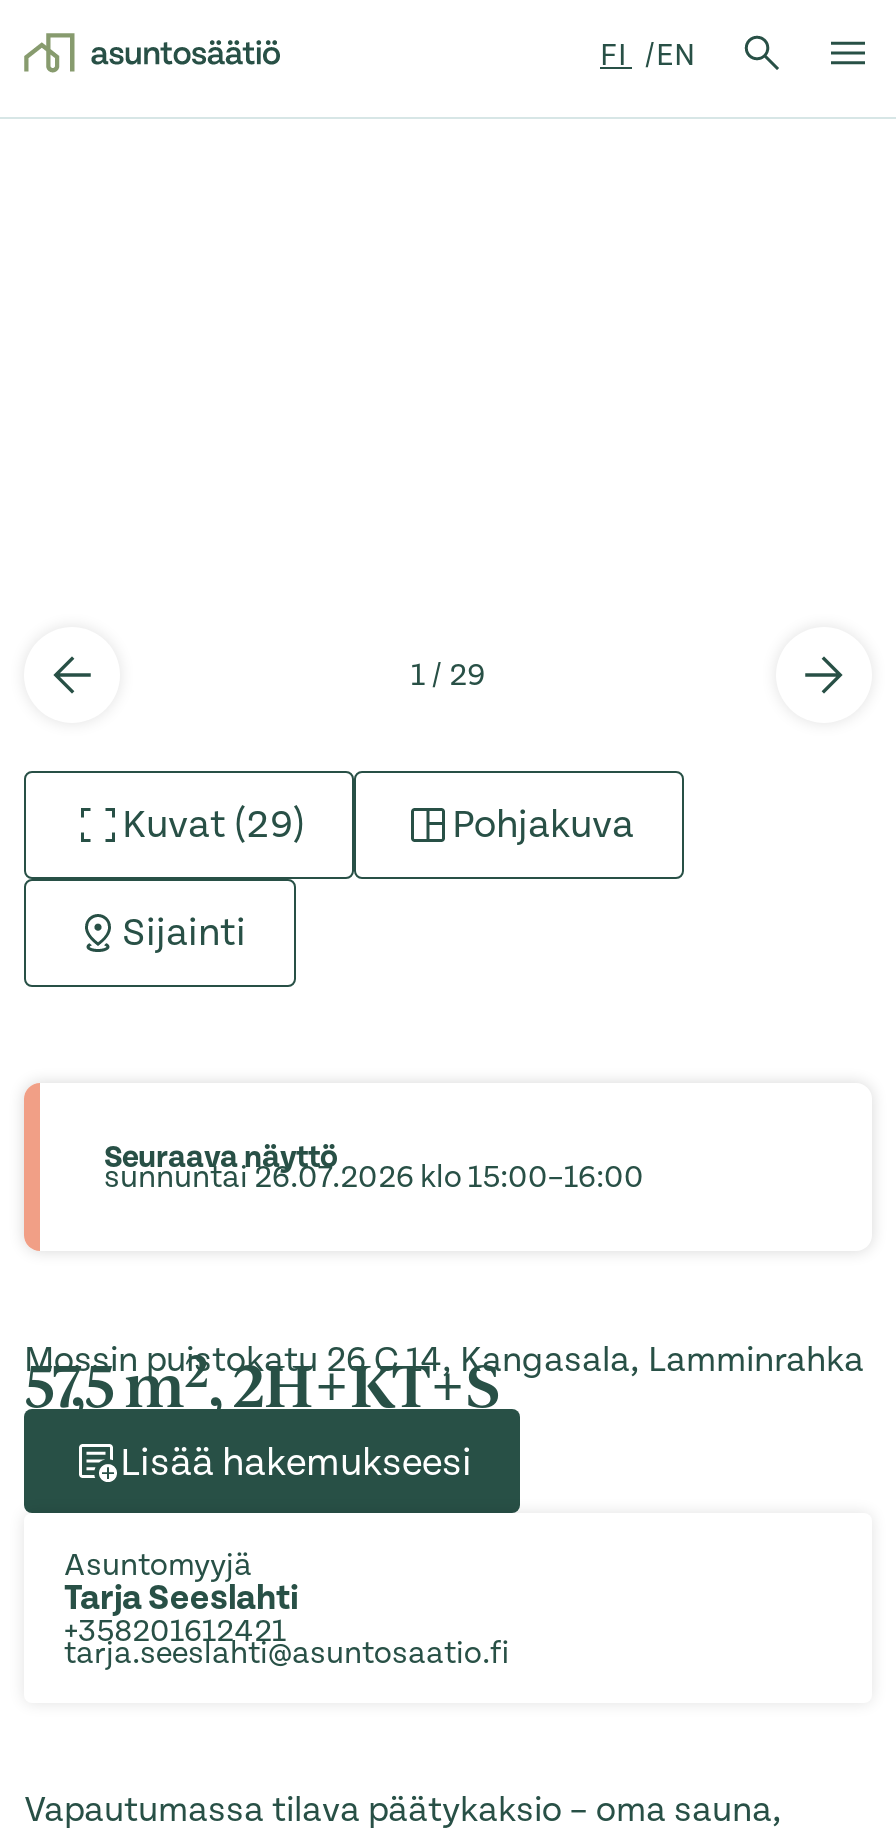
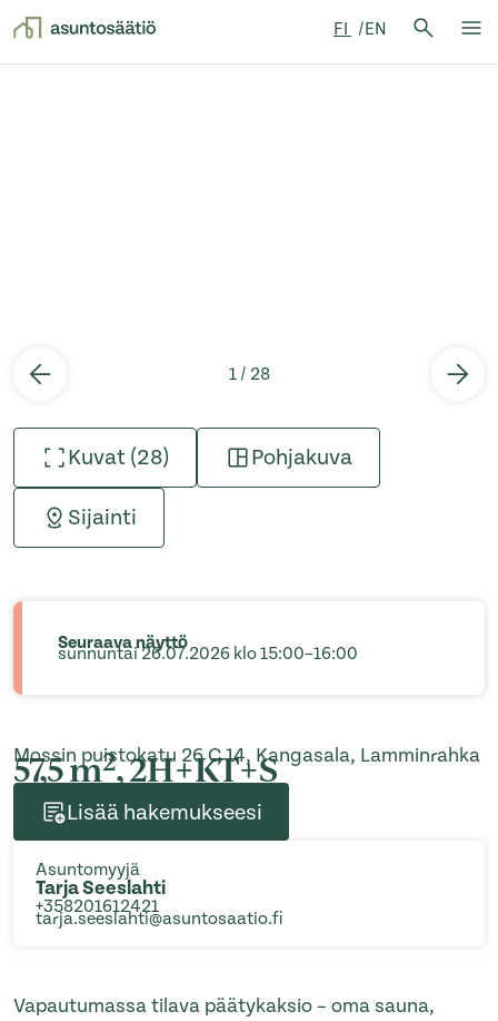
- 1 / 29
+ 1 / 28

- Kuvat (29)
+ Kuvat (28)
